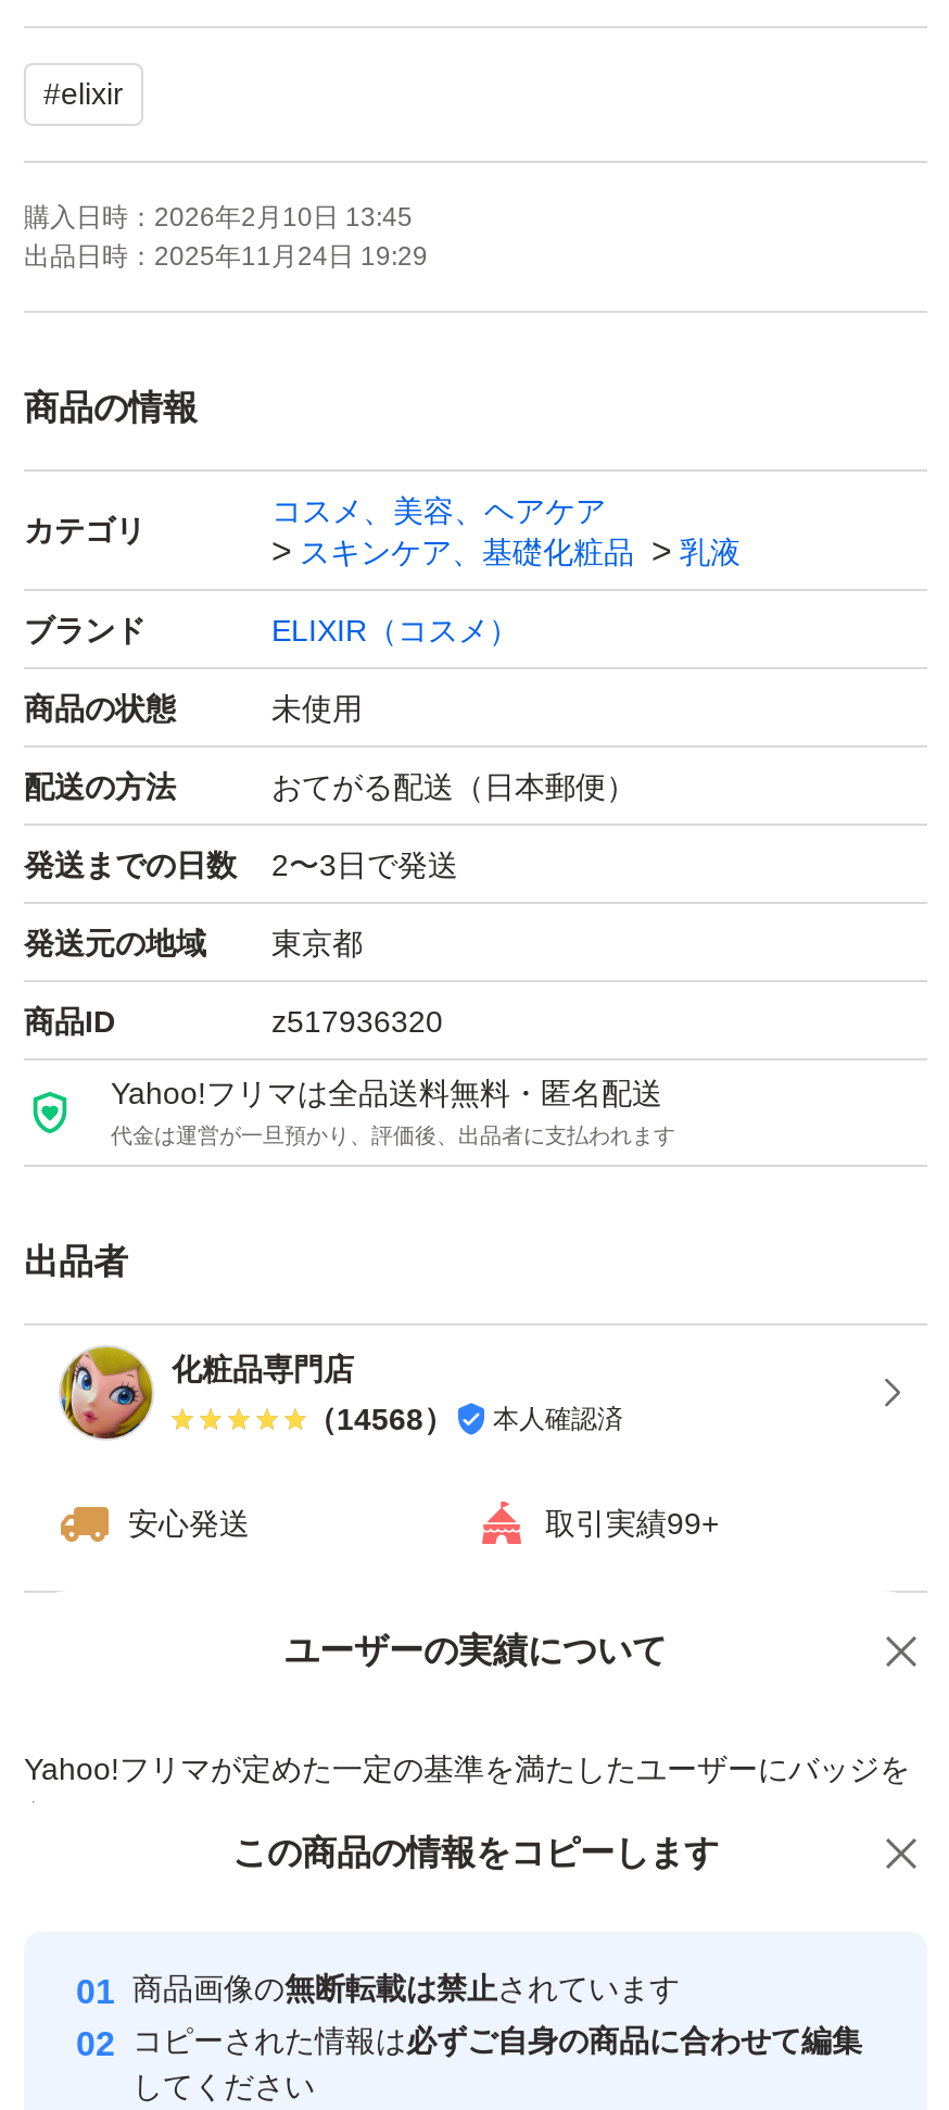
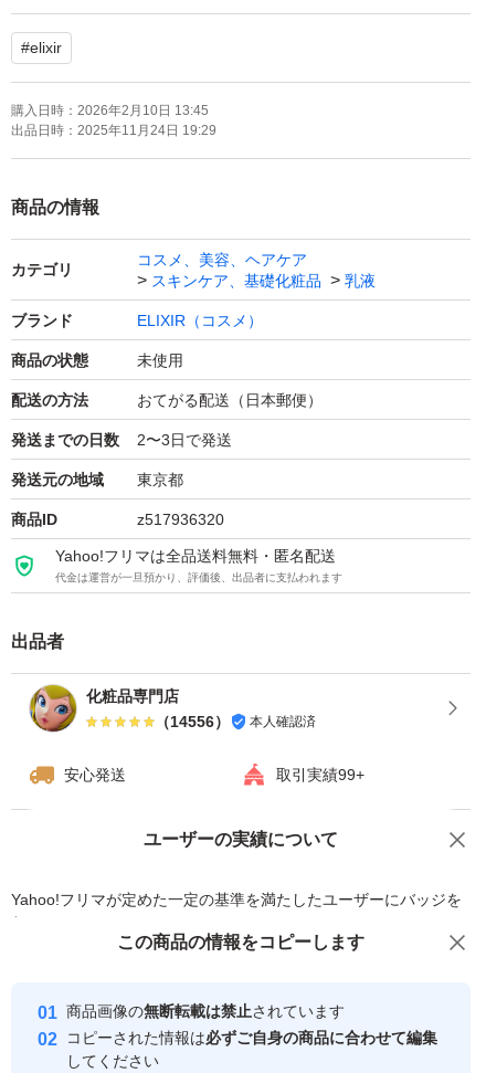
- （14568） 本人確認済
+ （14556） 本人確認済
